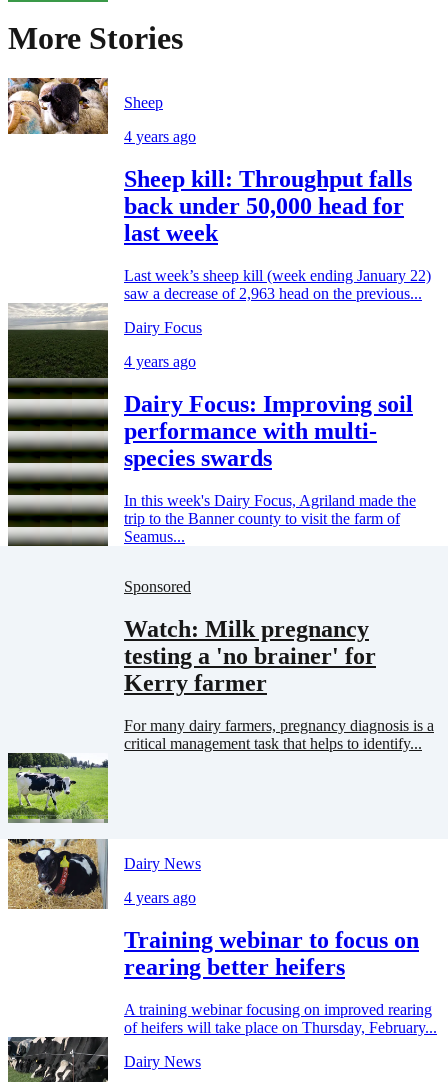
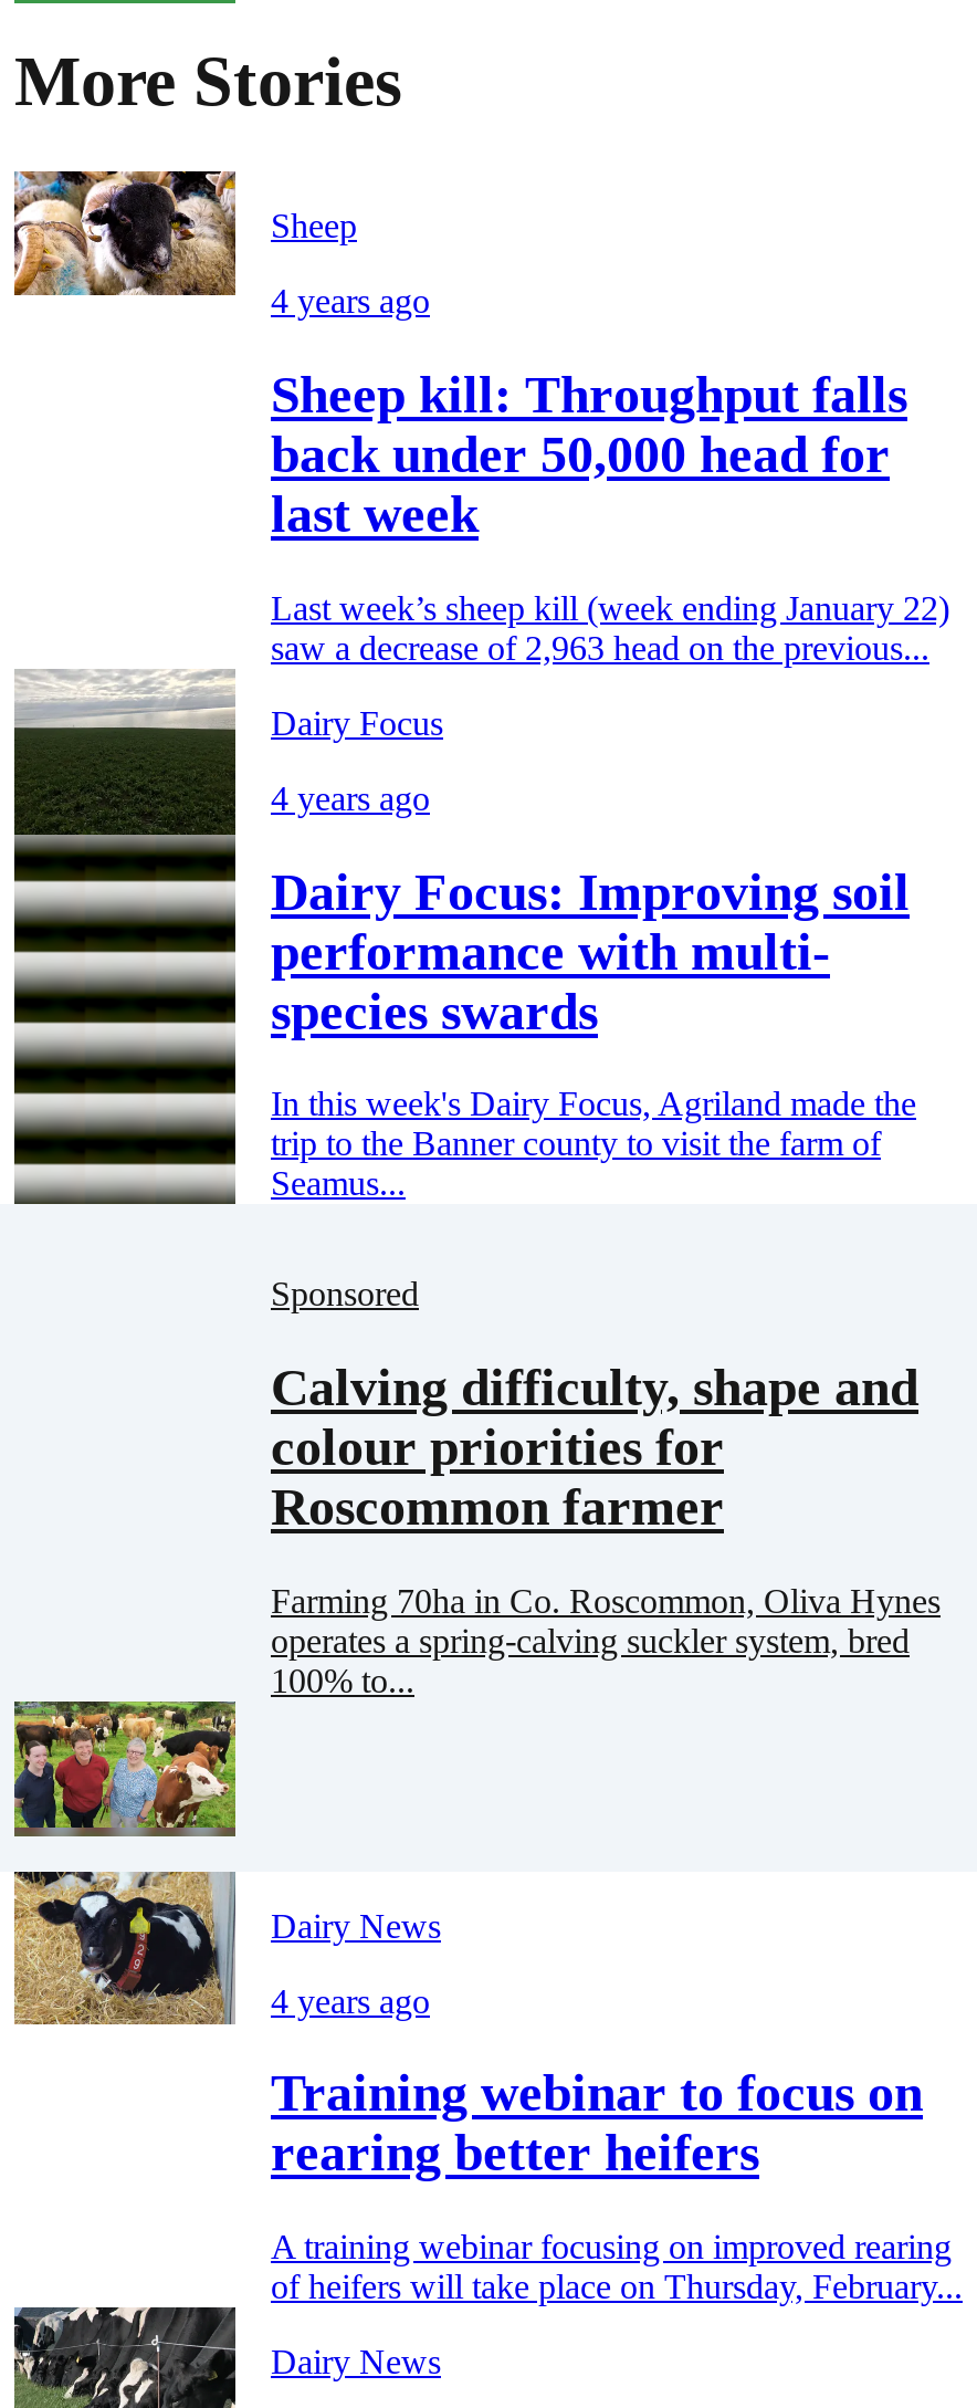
- Watch: Milk pregnancy
- testing a 'no brainer' for
- Kerry farmer
+ Calving difficulty, shape and
+ colour priorities for
+ Roscommon farmer

- For many dairy farmers, pregnancy diagnosis is a
- critical management task that helps to identify...
+ Farming 70ha in Co. Roscommon, Oliva Hynes
+ operates a spring-calving suckler system, bred
+ 100% to...

- [image]
+ [image]
